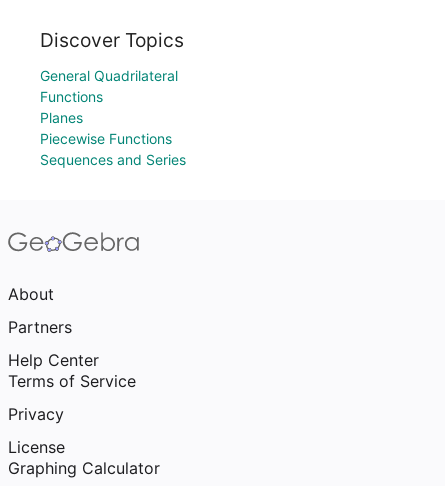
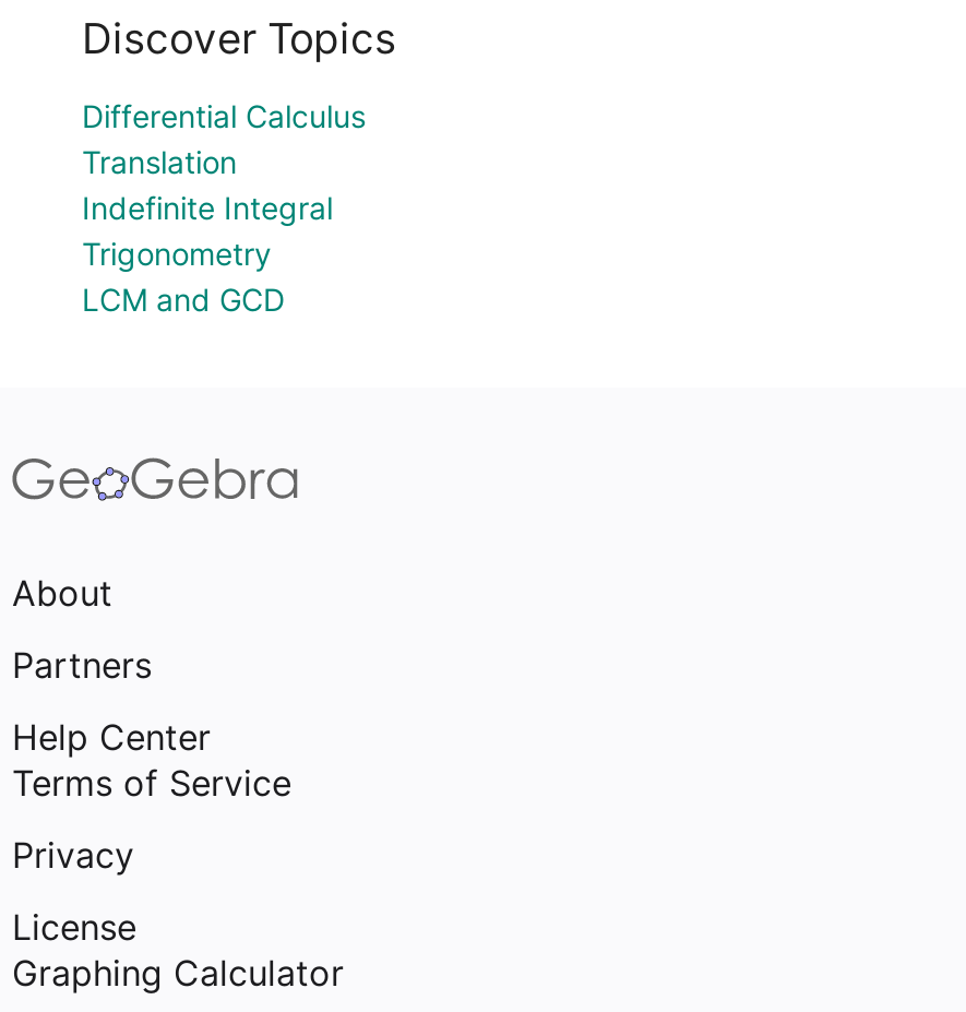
- General Quadrilateral
- Functions
- Planes
- Piecewise Functions
- Sequences and Series
+ Differential Calculus
+ Translation
+ Indefinite Integral
+ Trigonometry
+ LCM and GCD
